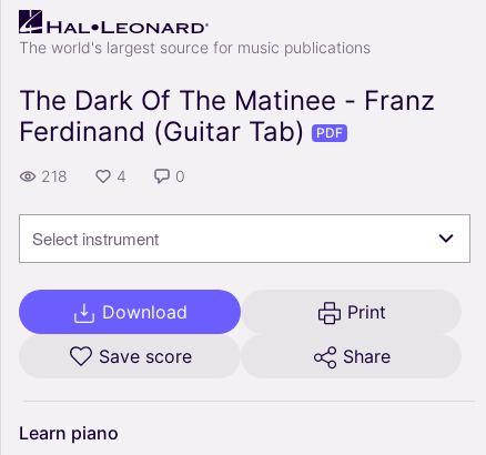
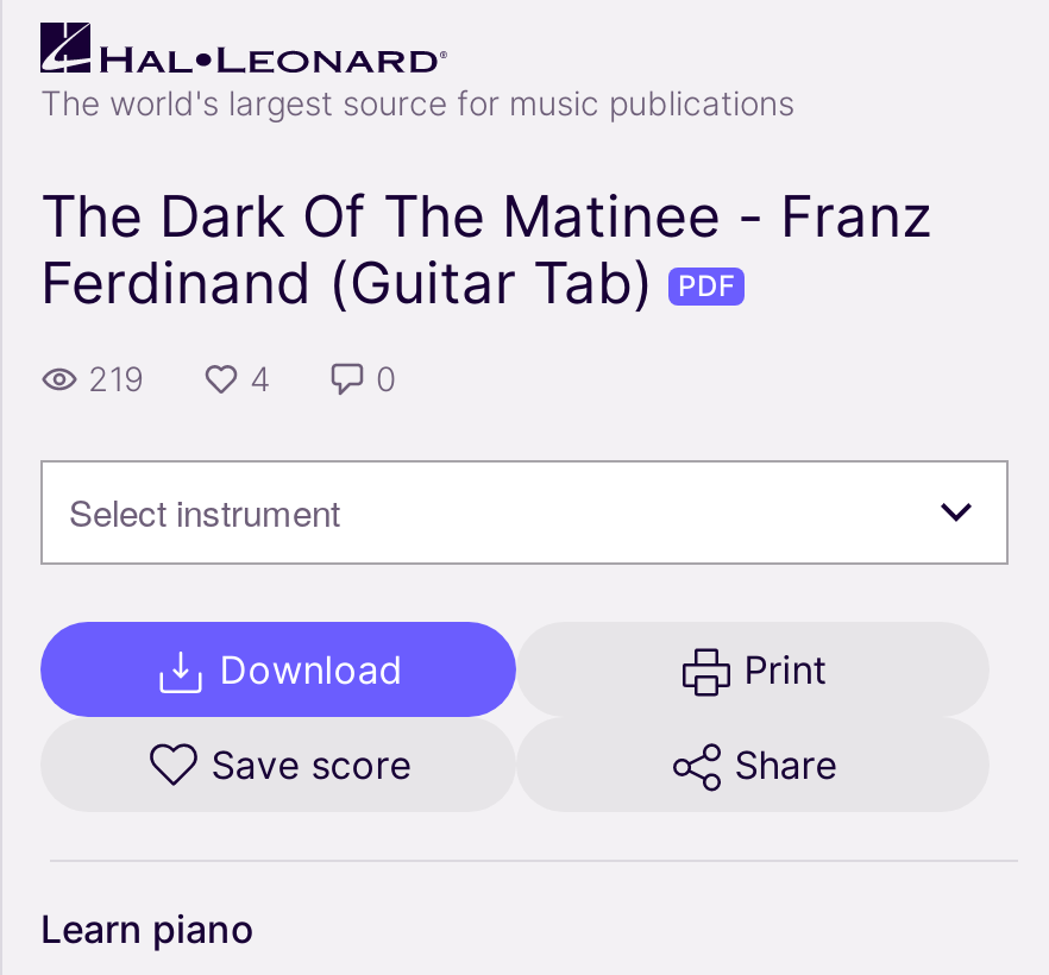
- 218
+ 219
